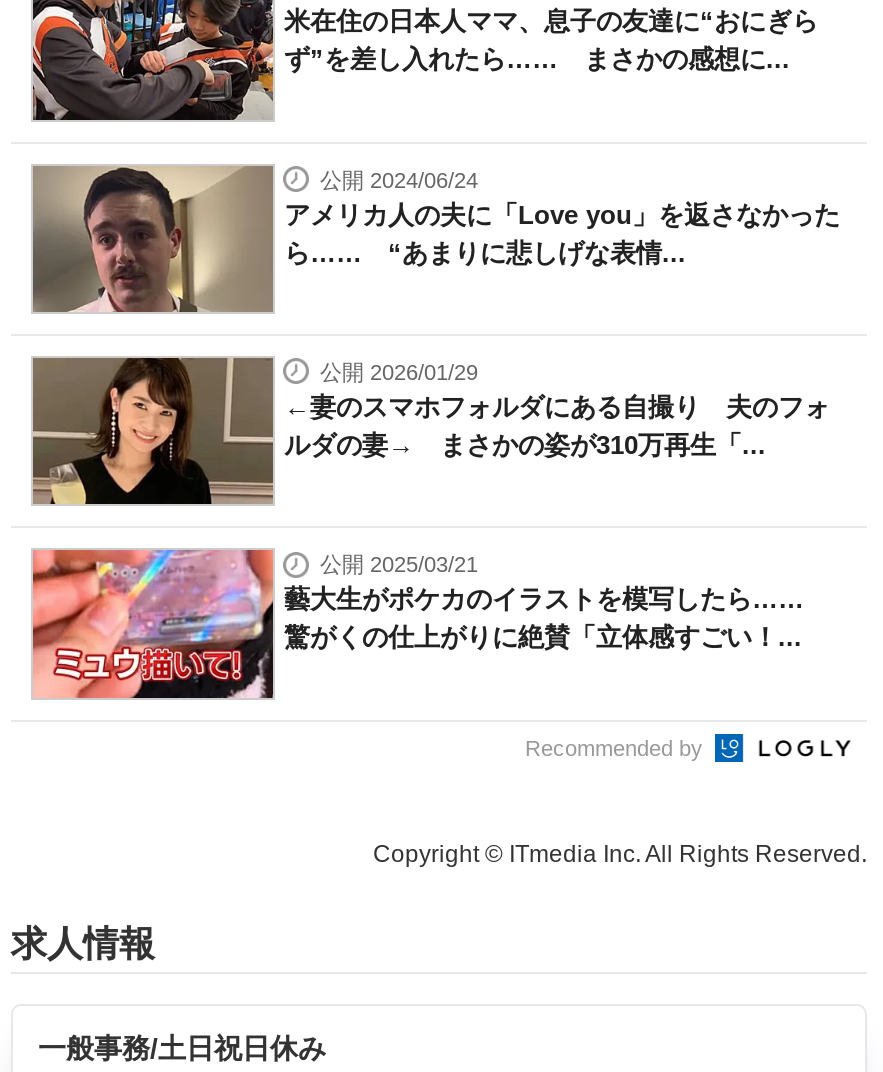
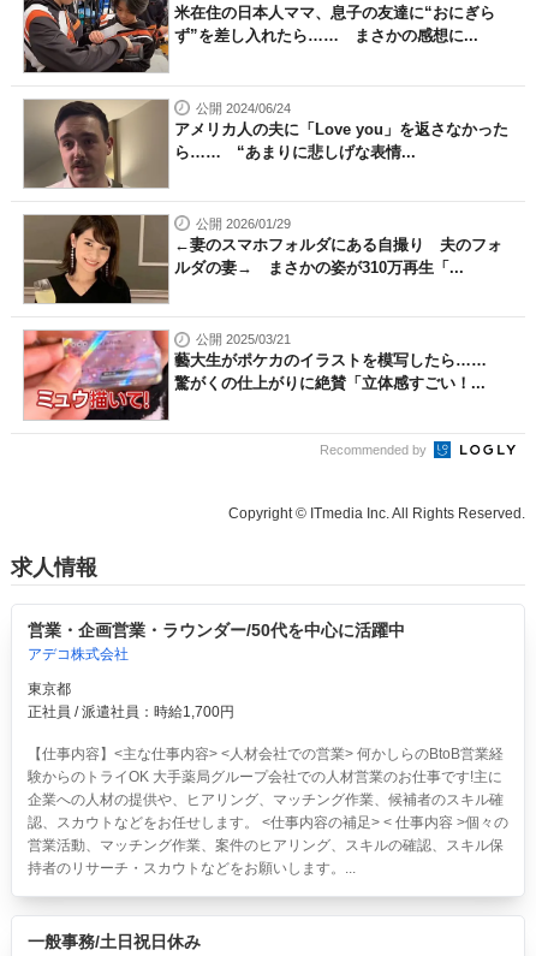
+ 営業・企画営業・ラウンダー/50代を中心に活躍中
+ アデコ株式会社
+ 東京都
+ 正社員 / 派遣社員：時給1,700円
+ 【仕事内容】<主な仕事内容> <人材会社での営業> 何かしらのBtoB営業経
+ 験からのトライOK 大手薬局グループ会社での人材営業のお仕事です!主に
+ 企業への人材の提供や、ヒアリング、マッチング作業、候補者のスキル確
+ 認、スカウトなどをお任せします。 <仕事内容の補足> < 仕事内容 >個々の
+ 営業活動、マッチング作業、案件のヒアリング、スキルの確認、スキル保
+ 持者のリサーチ・スカウトなどをお願いします。...
